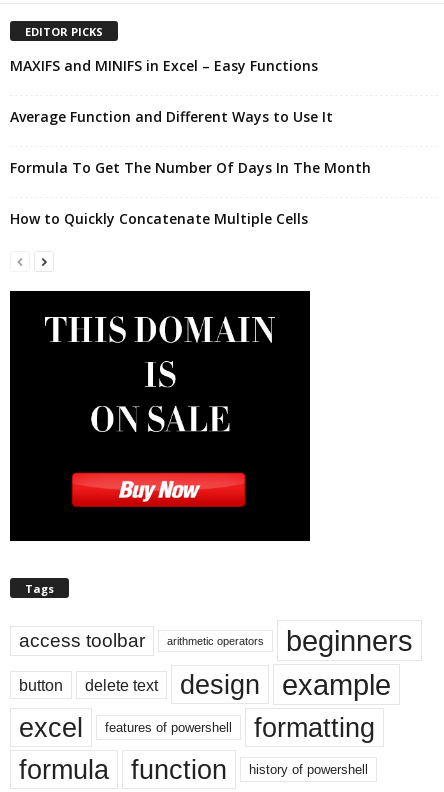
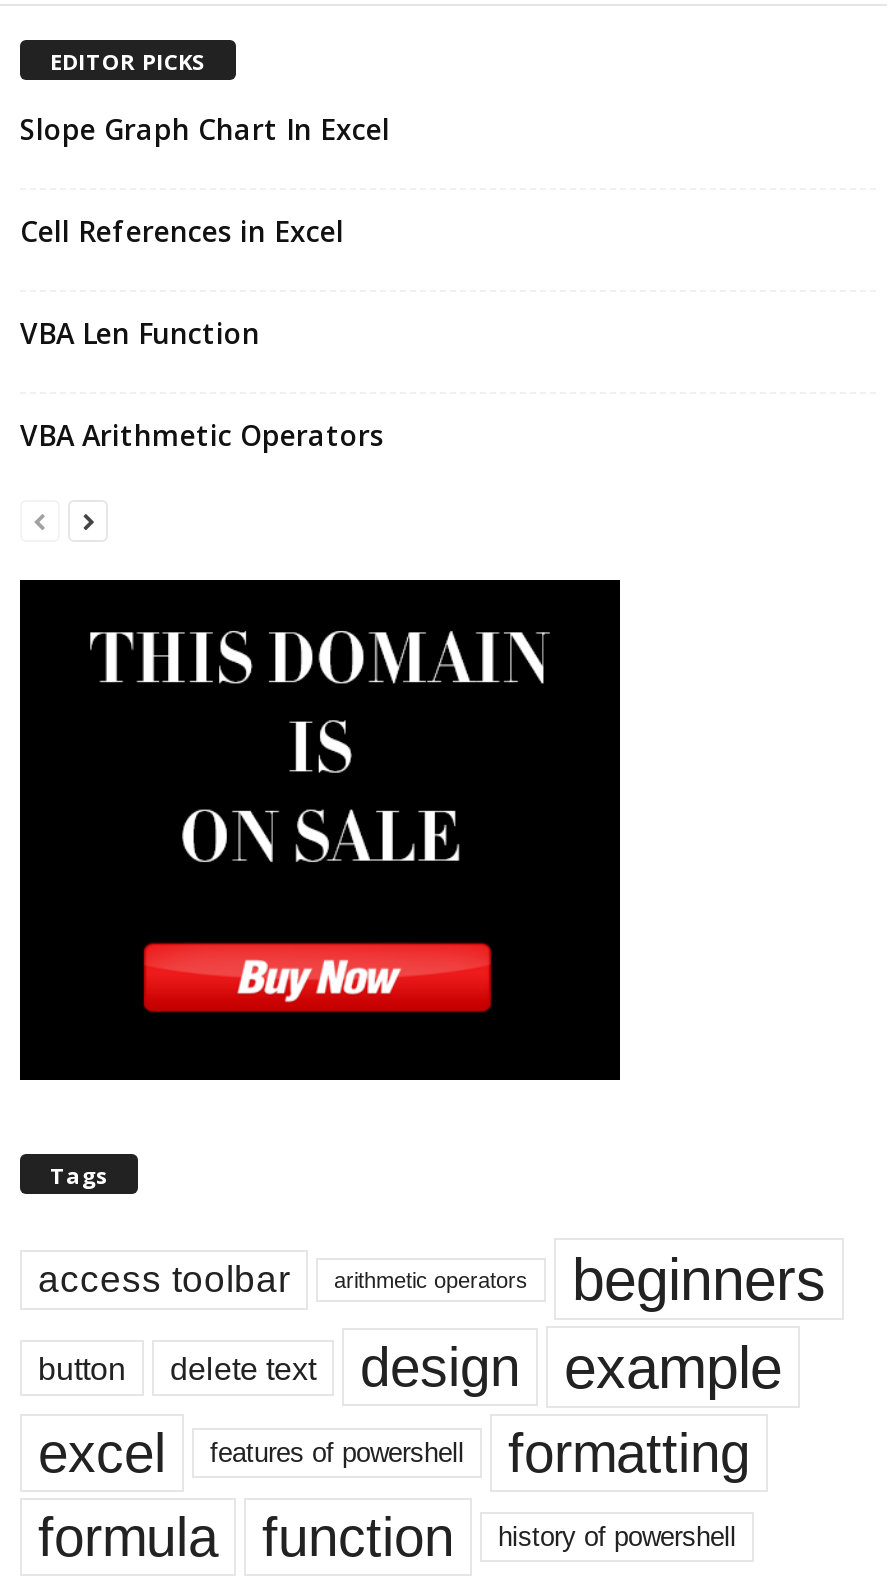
- MAXIFS and MINIFS in Excel – Easy Functions
+ Slope Graph Chart In Excel

- Average Function and Different Ways to Use It
+ Cell References in Excel

- Formula To Get The Number Of Days In The Month
+ VBA Len Function

- How to Quickly Concatenate Multiple Cells
+ VBA Arithmetic Operators
